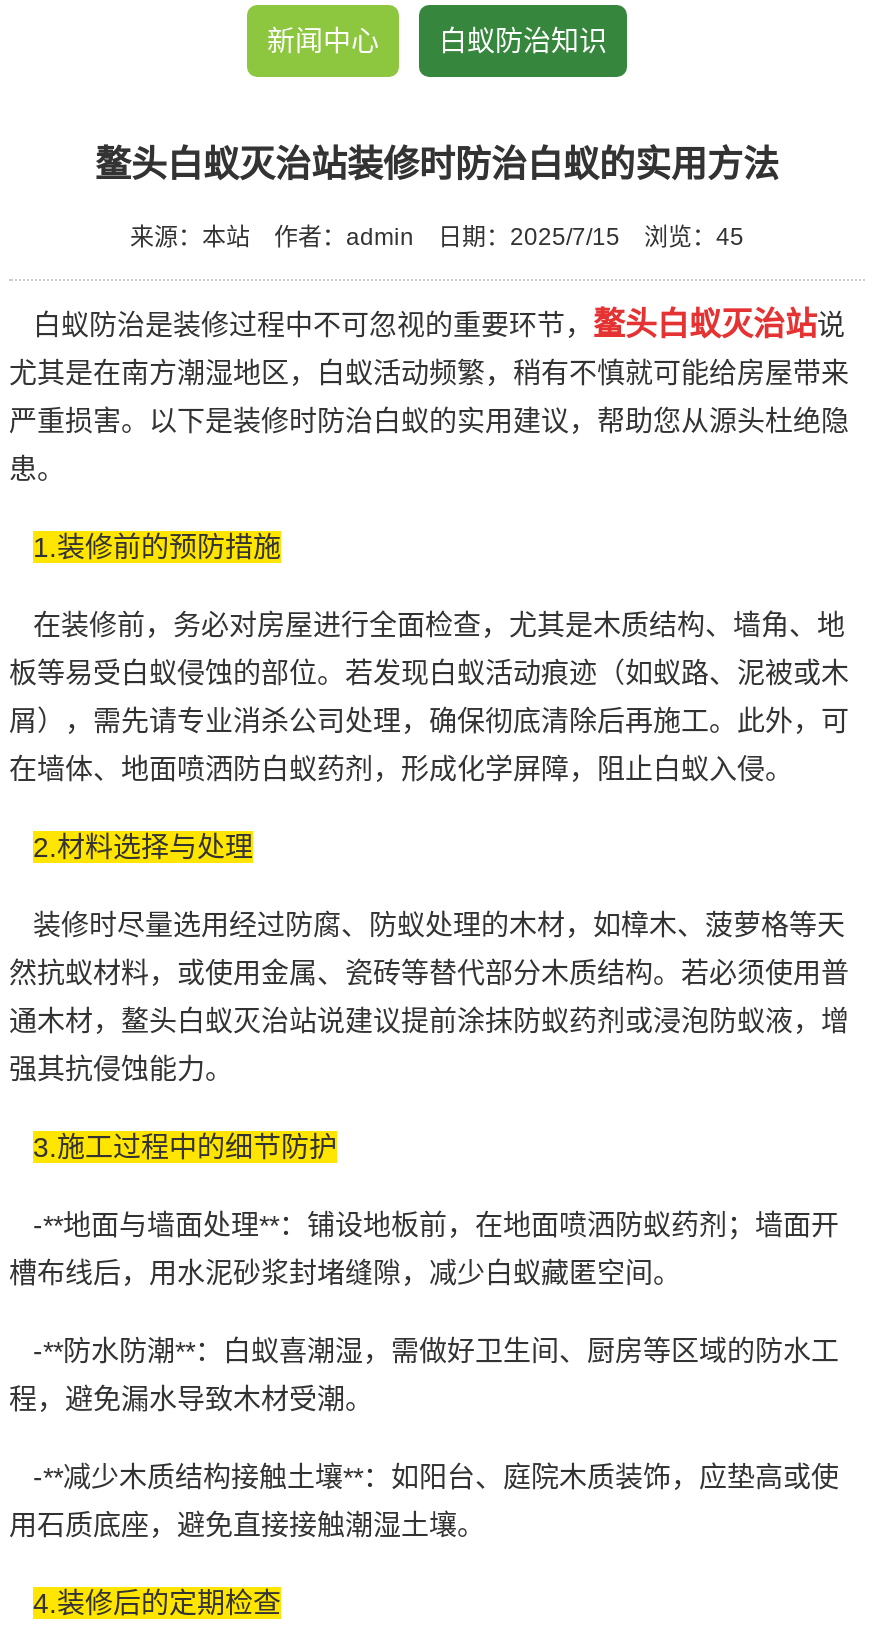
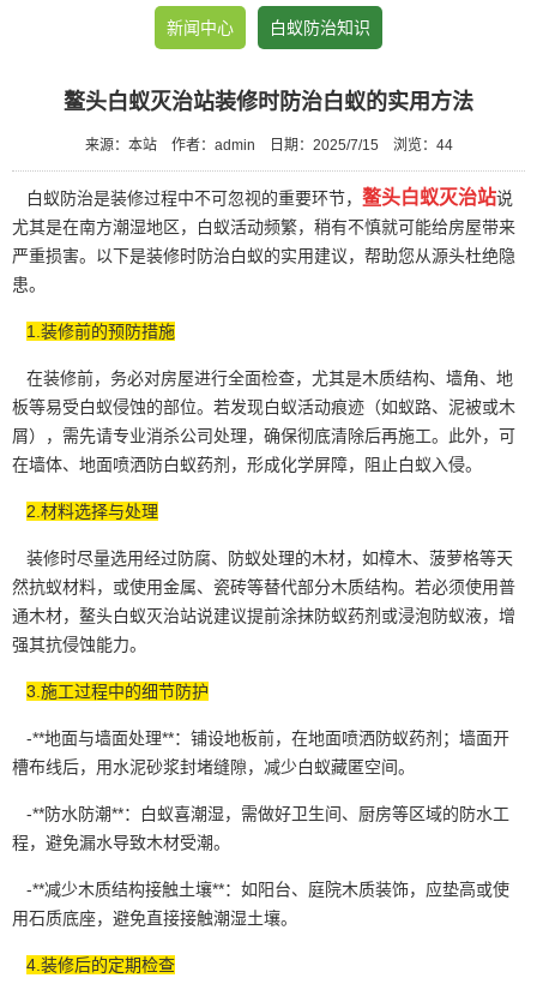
- 来源：本站 作者：admin 日期：2025/7/15 浏览：45
+ 来源：本站 作者：admin 日期：2025/7/15 浏览：44
